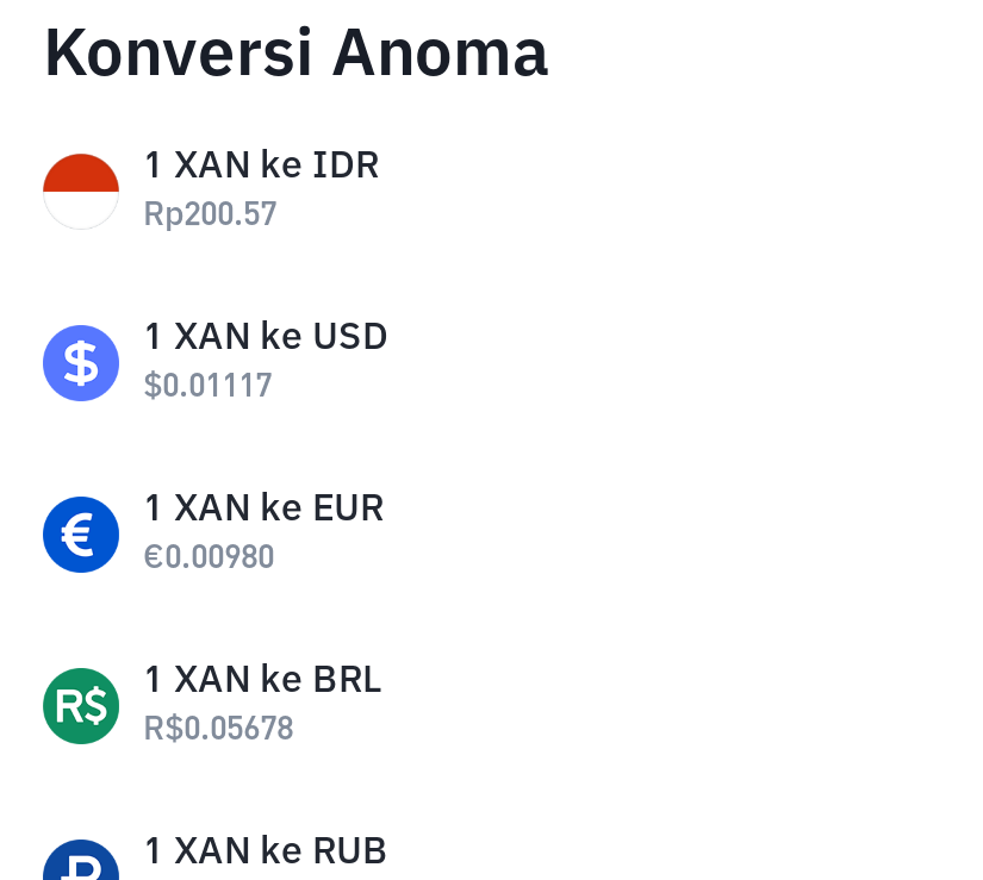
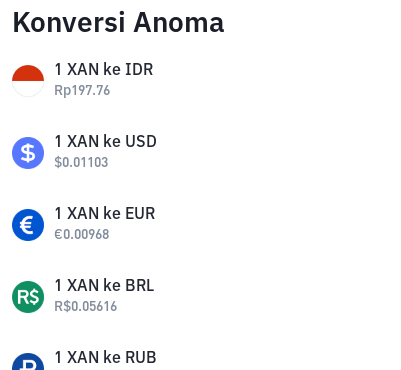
- Rp200.57
+ Rp197.76

- $0.01117
+ $0.01103

- €0.00980
+ €0.00968

- R$0.05678
+ R$0.05616
